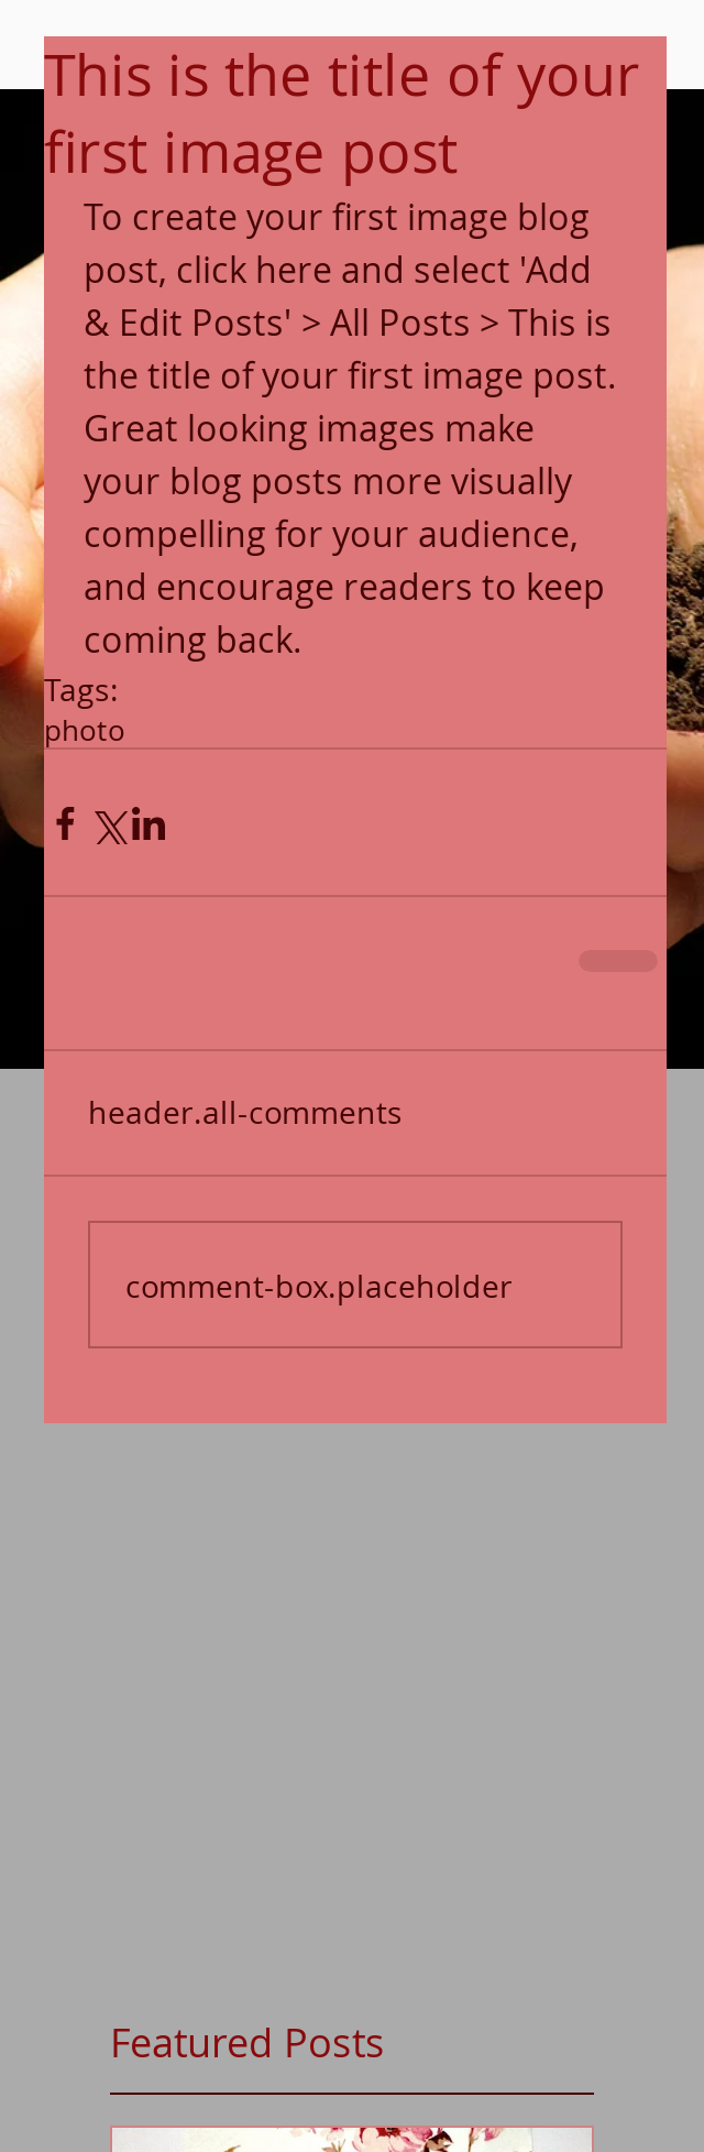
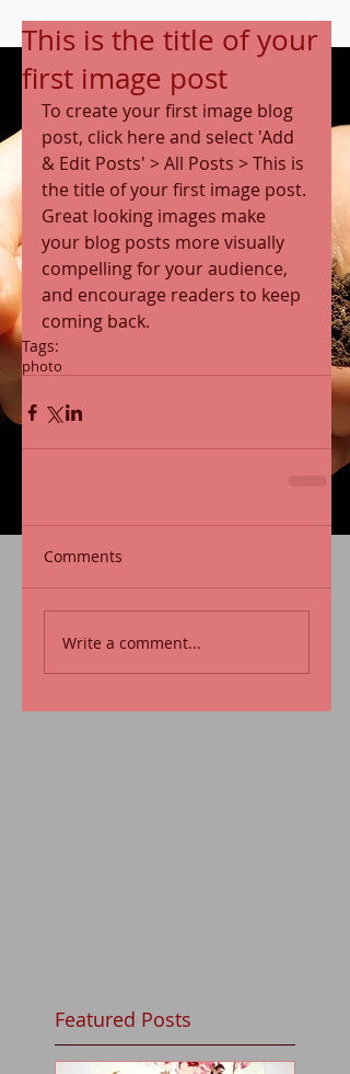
- header.all-comments
+ Comments

- comment-box.placeholder
+ Write a comment...
